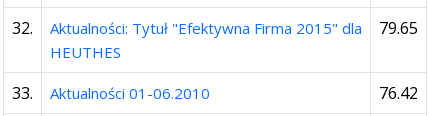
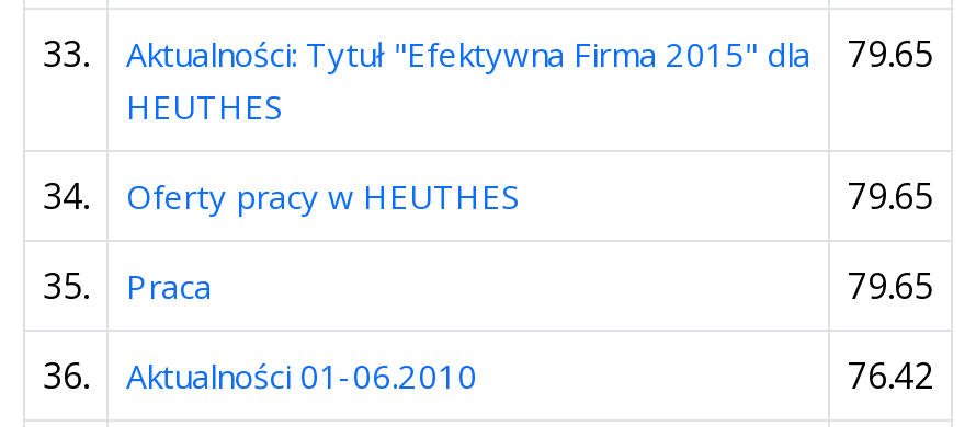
- 32. Aktualności: Tytuł "Efektywna Firma 2015" dla 79.65
+ 33. Aktualności: Tytuł "Efektywna Firma 2015" dla 79.65

- 33.
+ 34.
+ Oferty pracy w HEUTHES
+ 79.65
+ 35.
+ Praca
+ 79.65
+ 36.
